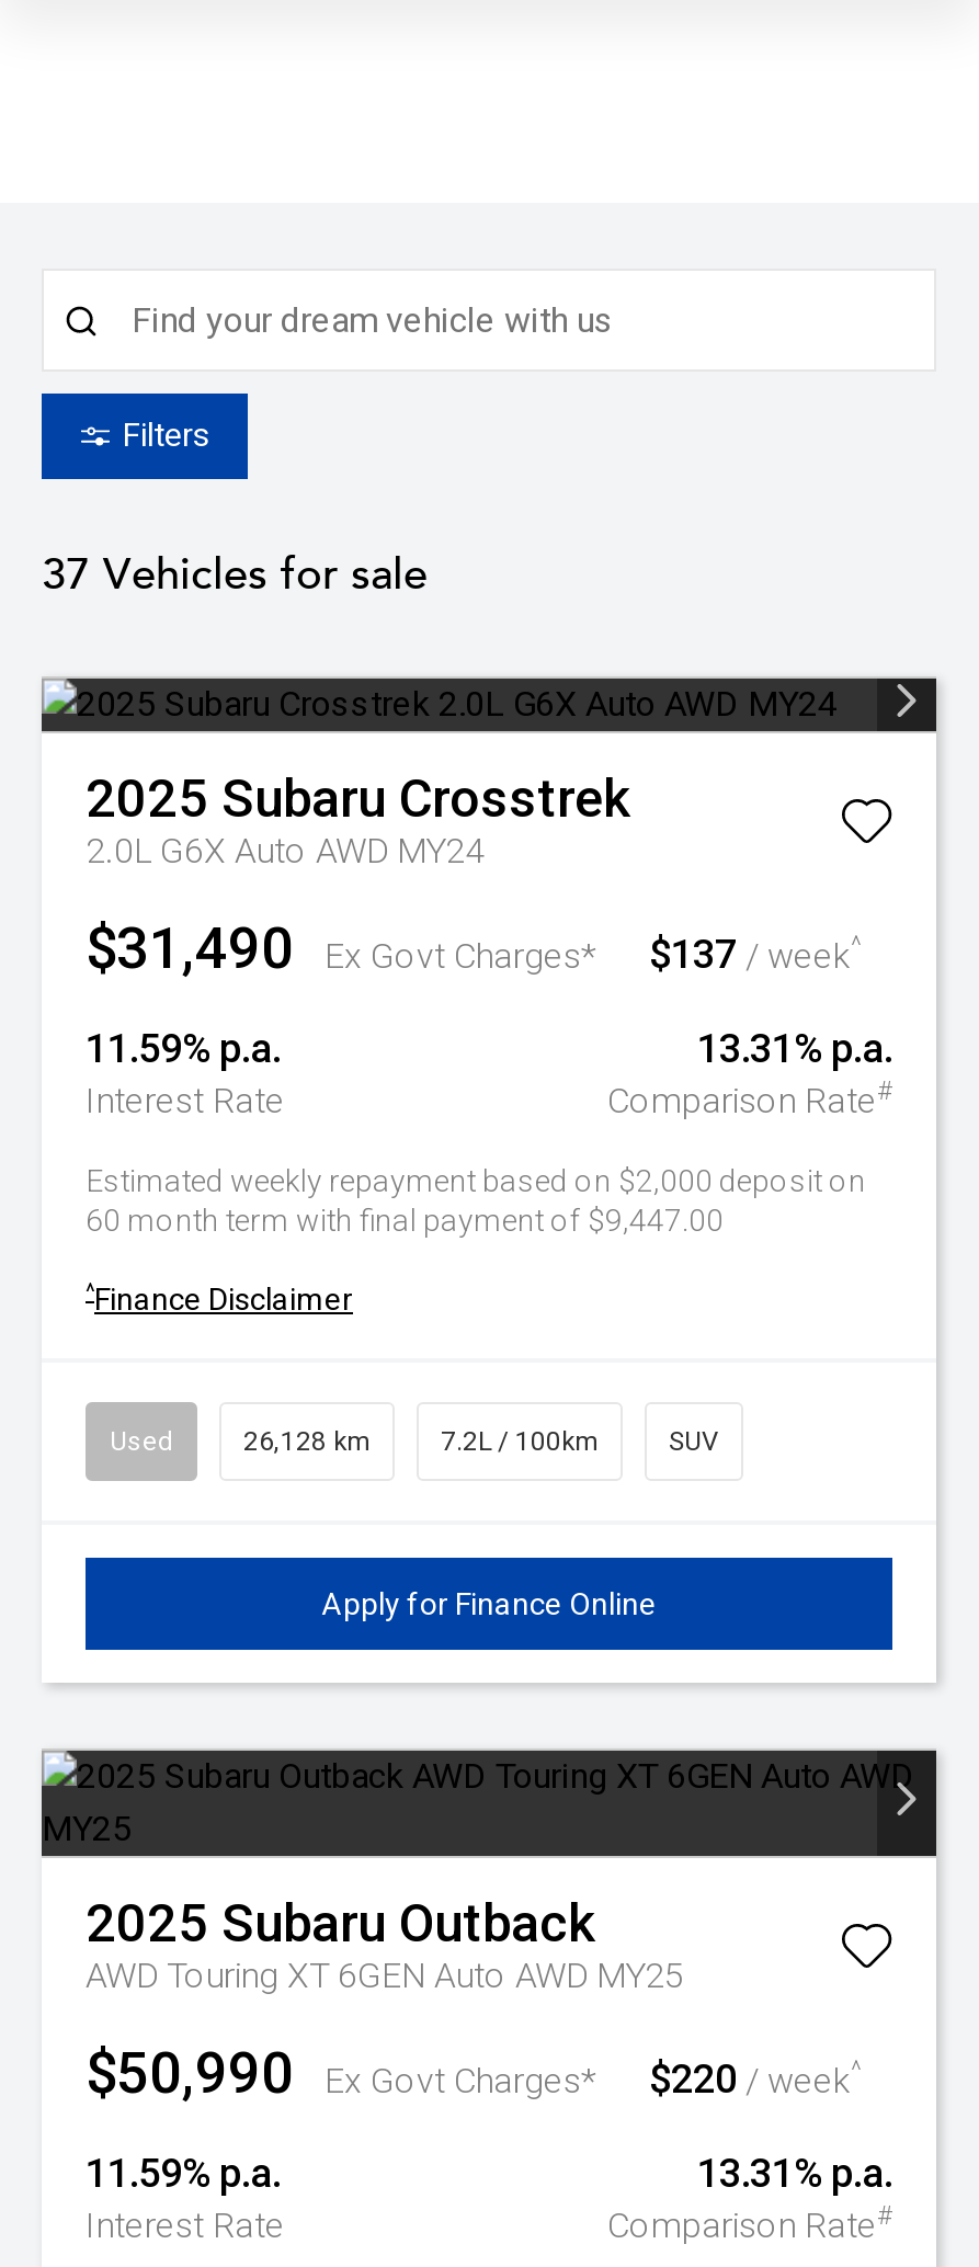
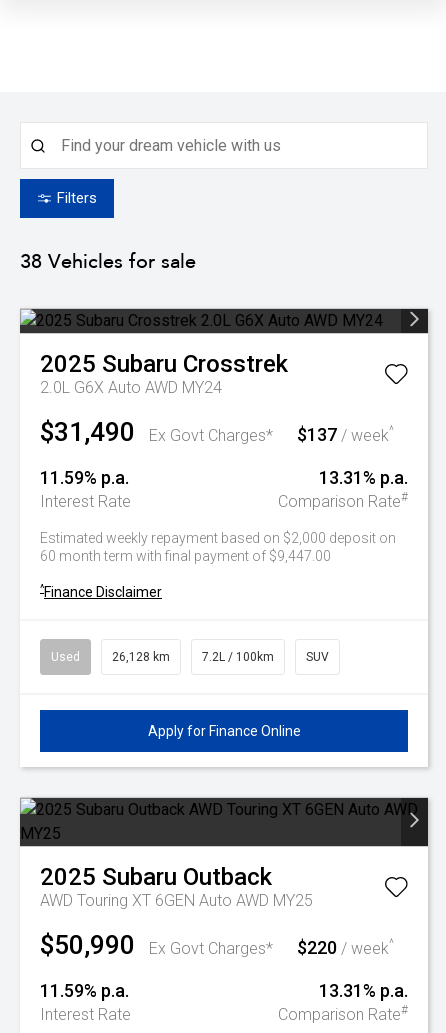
- 37 Vehicles for sale
+ 38 Vehicles for sale
